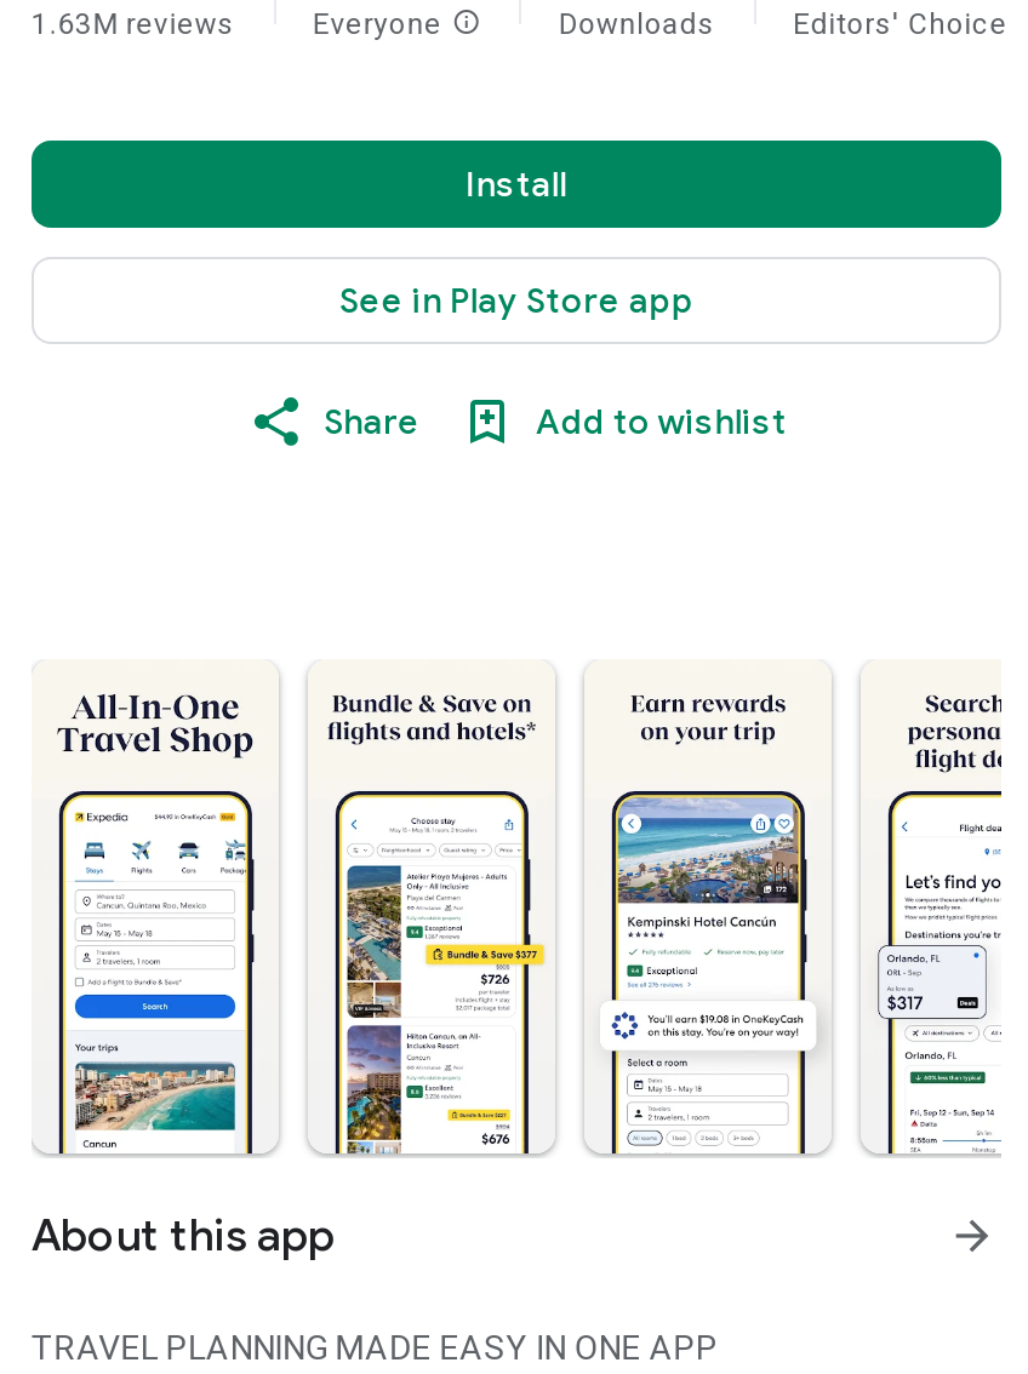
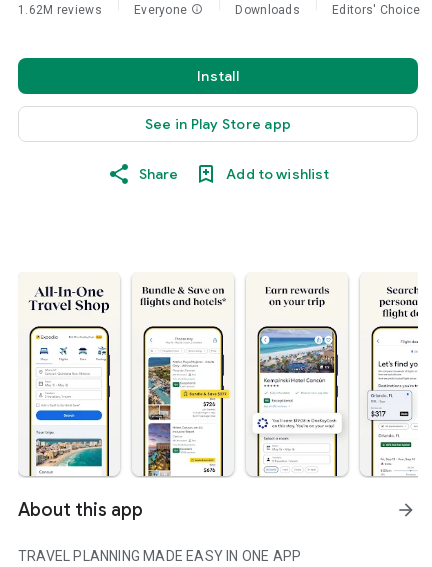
- 1.63M reviews
+ 1.62M reviews
